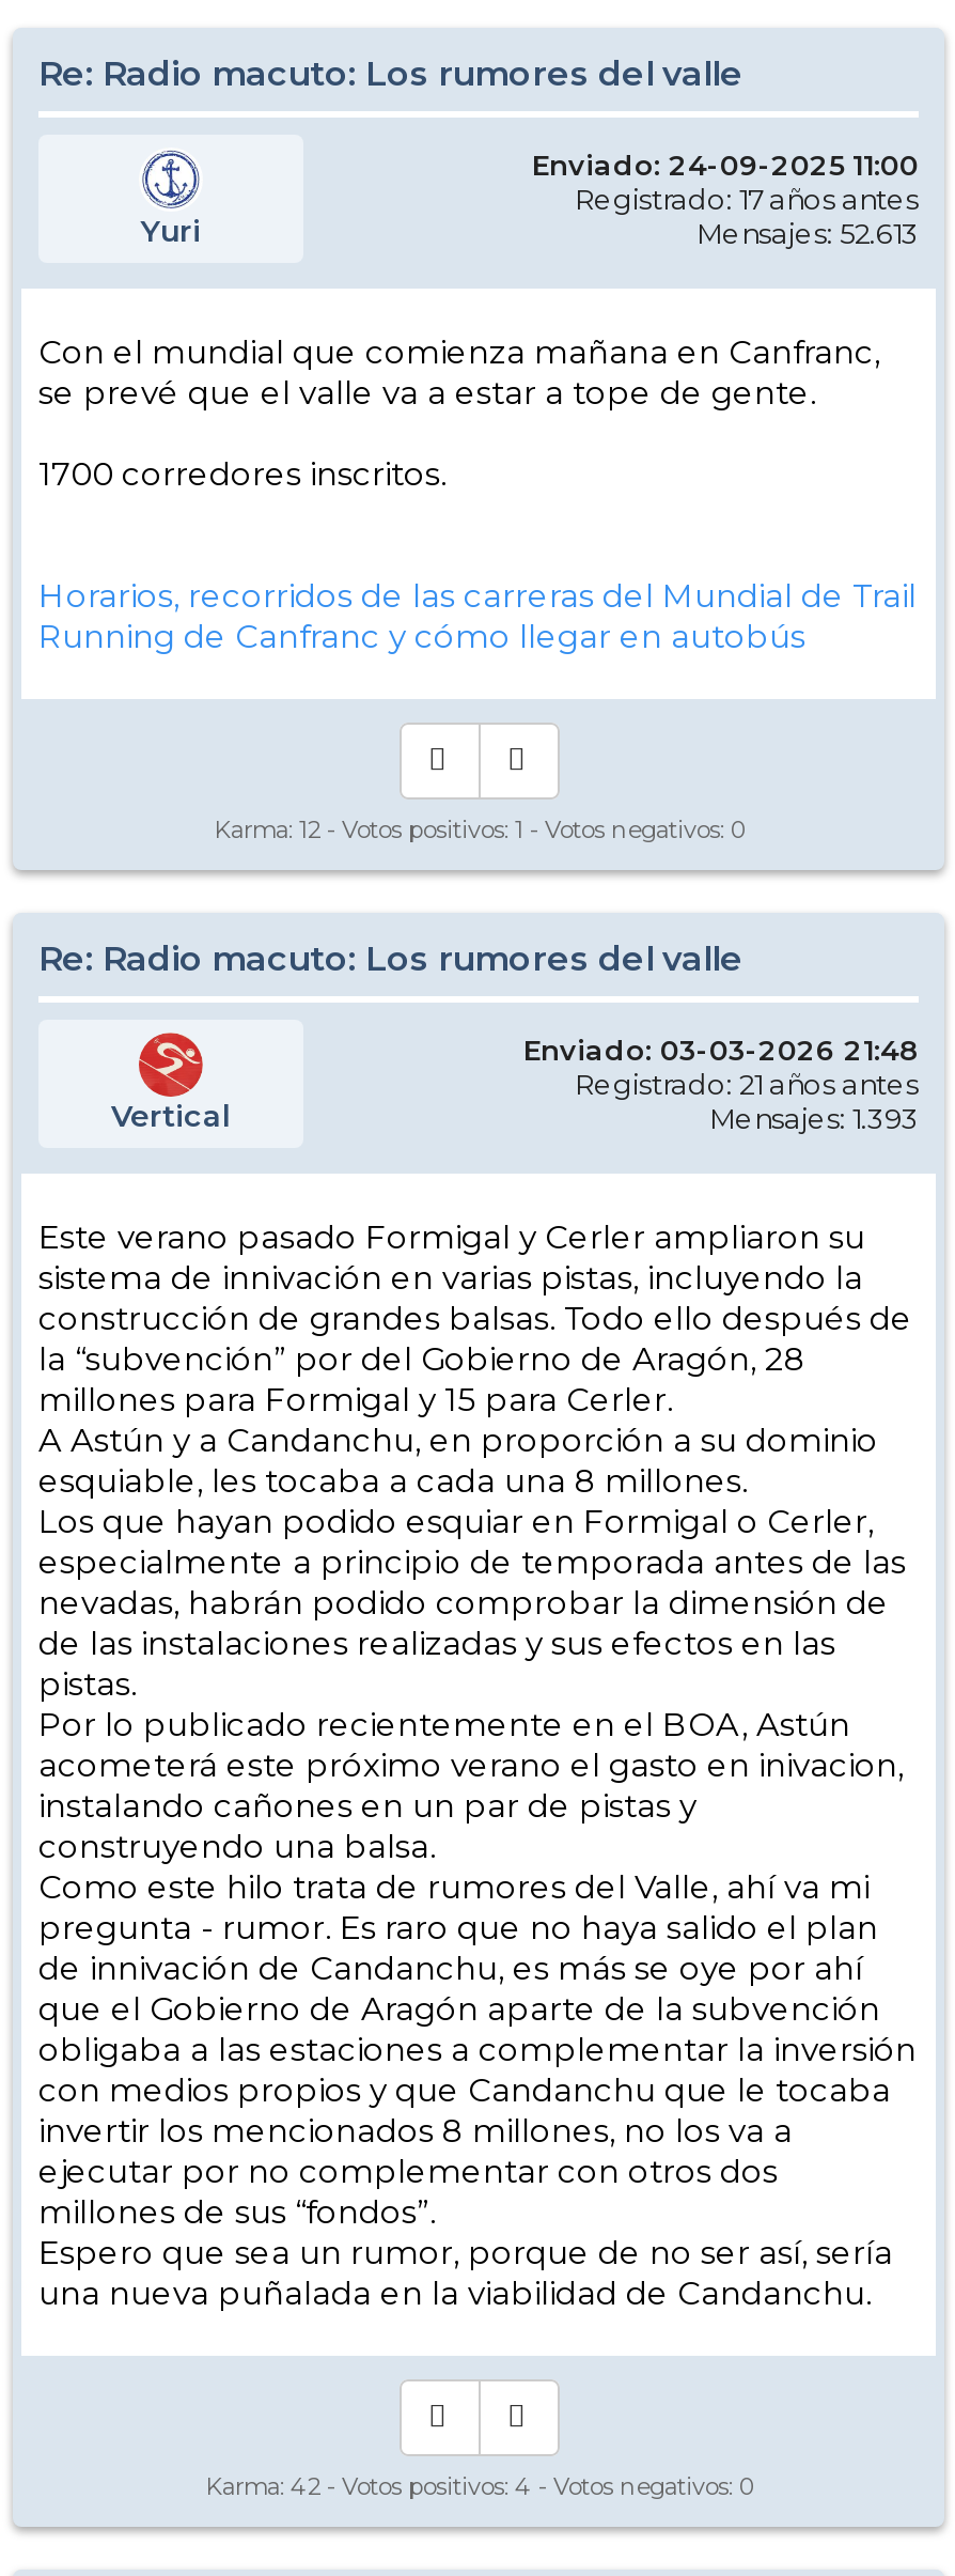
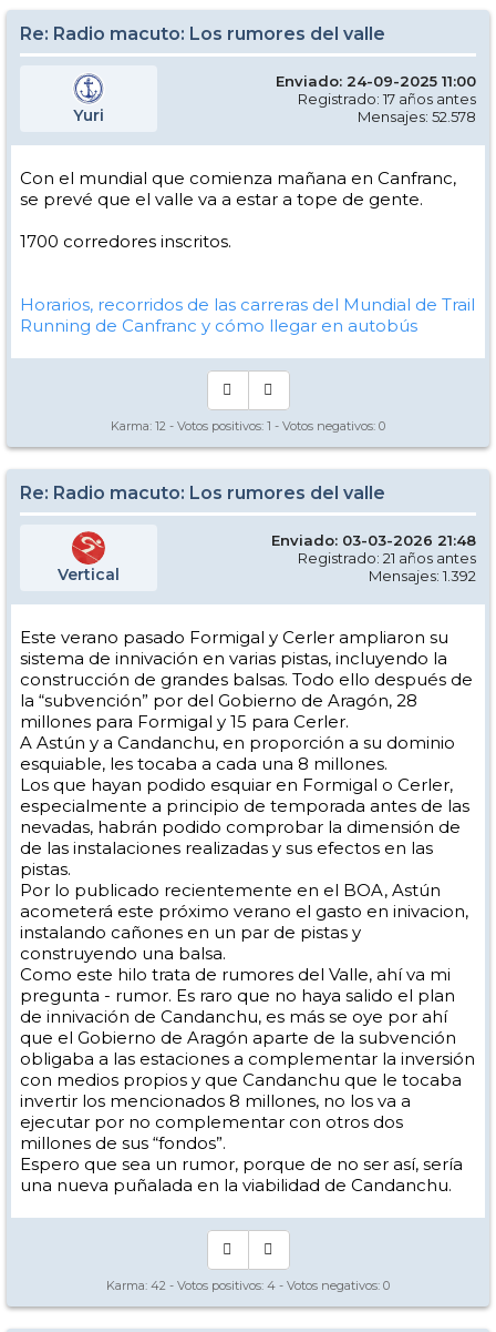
- Mensajes: 52.613
+ Mensajes: 52.578

- Mensajes: 1.393
+ Mensajes: 1.392
